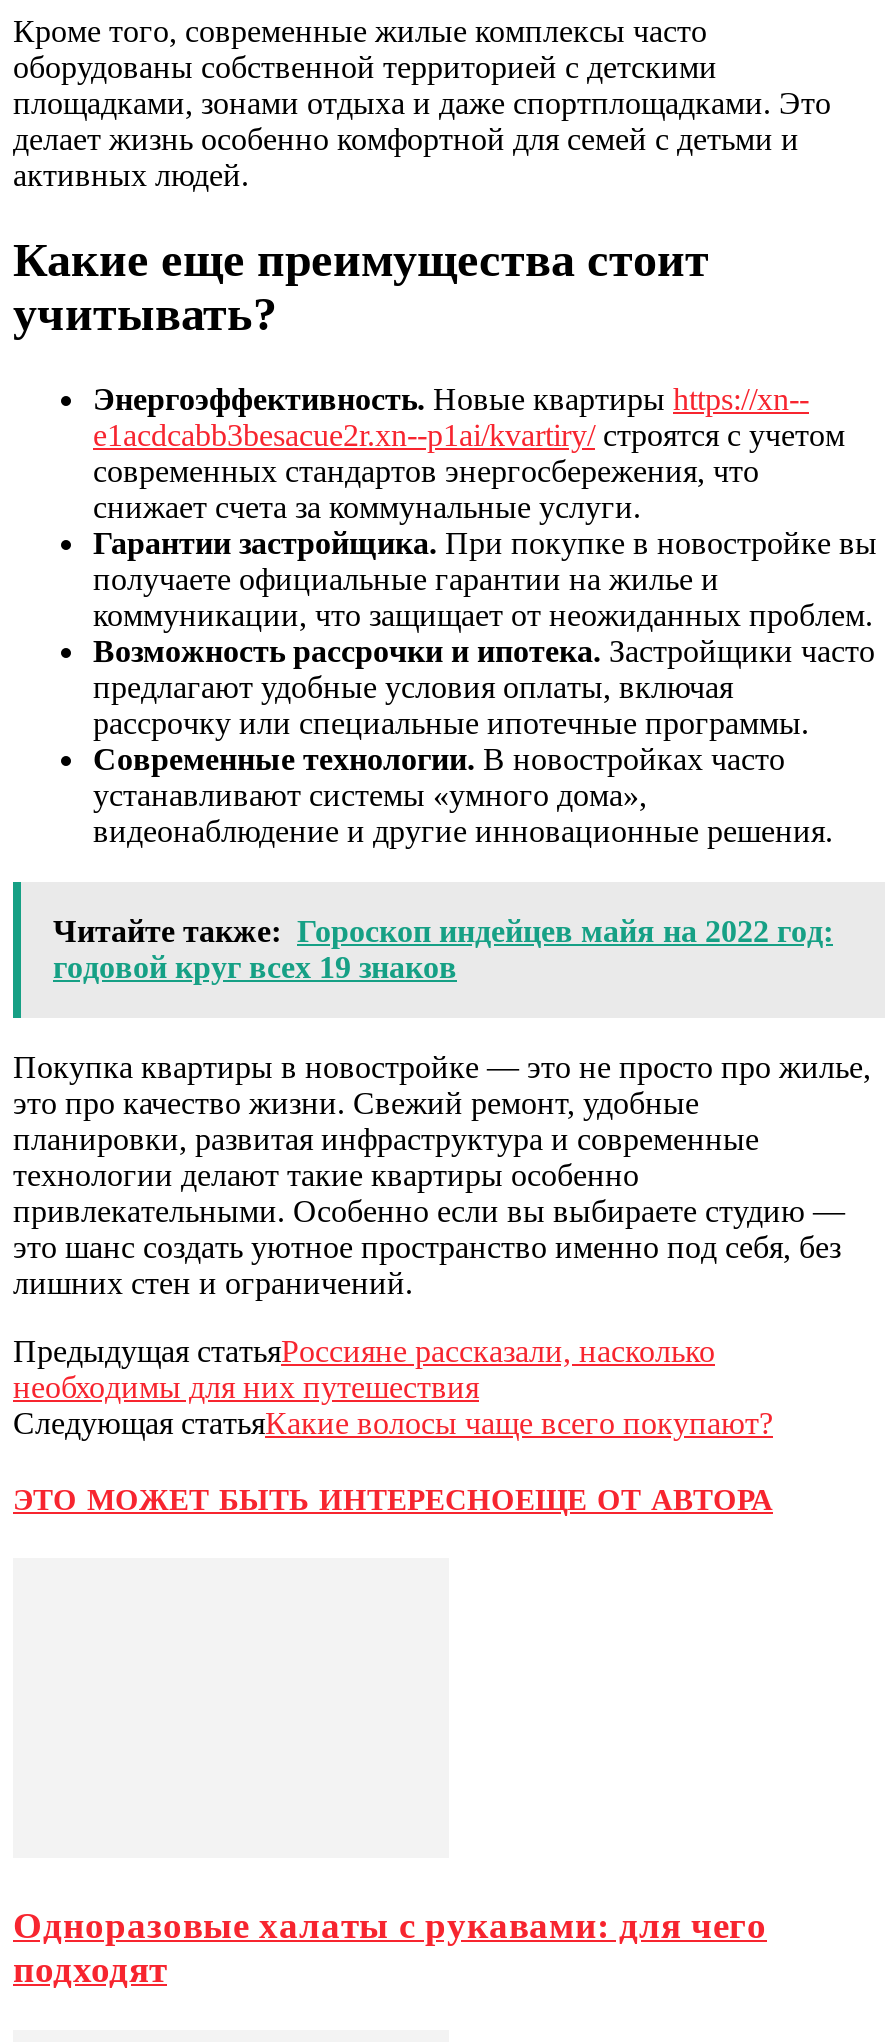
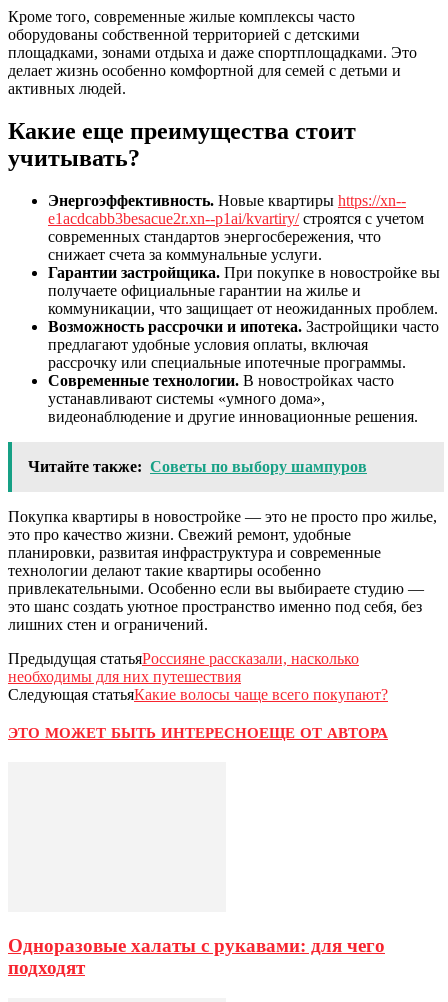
- Читайте также: Гороскоп индейцев майя на 2022 год:
- годовой круг всех 19 знаков
+ Читайте также: Советы по выбору шампуров
